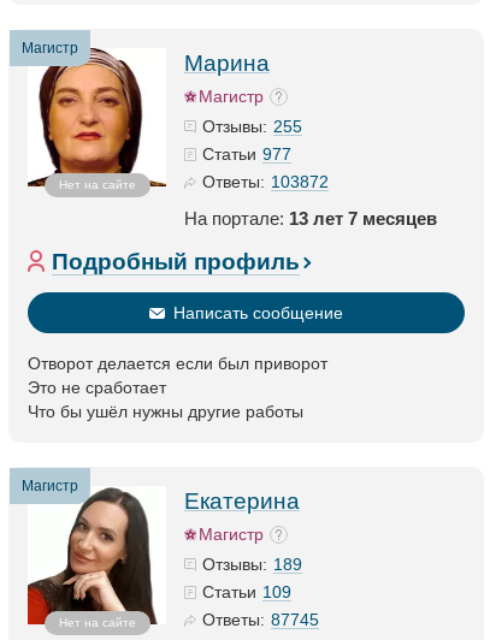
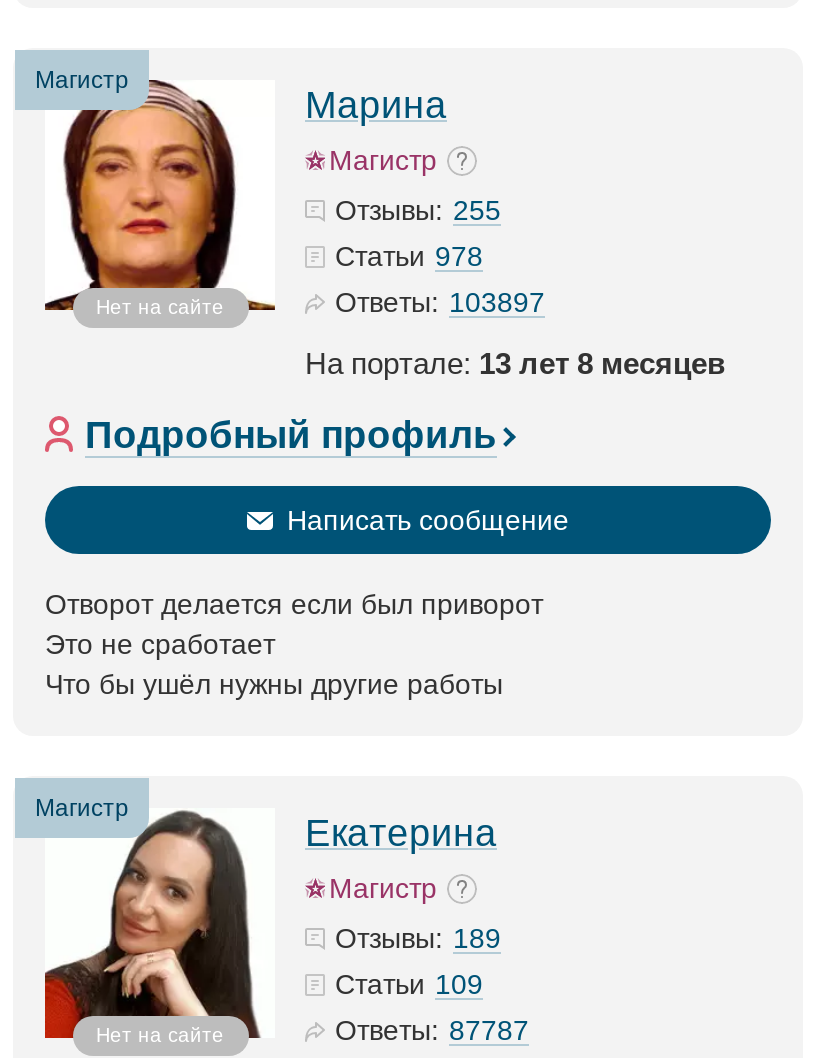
- Статьи 977
+ Статьи 978

- Ответы: 103872
+ Ответы: 103897

- На портале: 13 лет 7 месяцев
+ На портале: 13 лет 8 месяцев

- Ответы: 87745
+ Ответы: 87787
